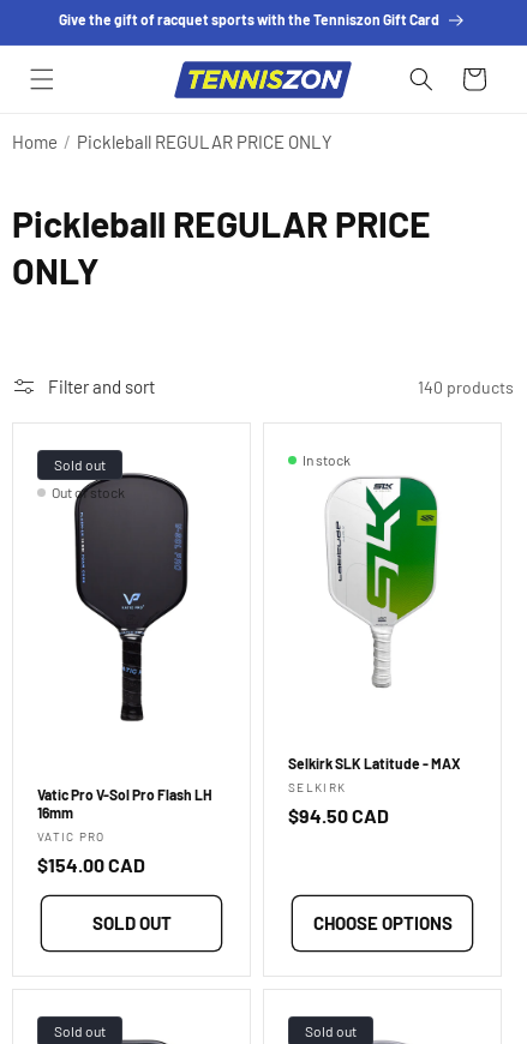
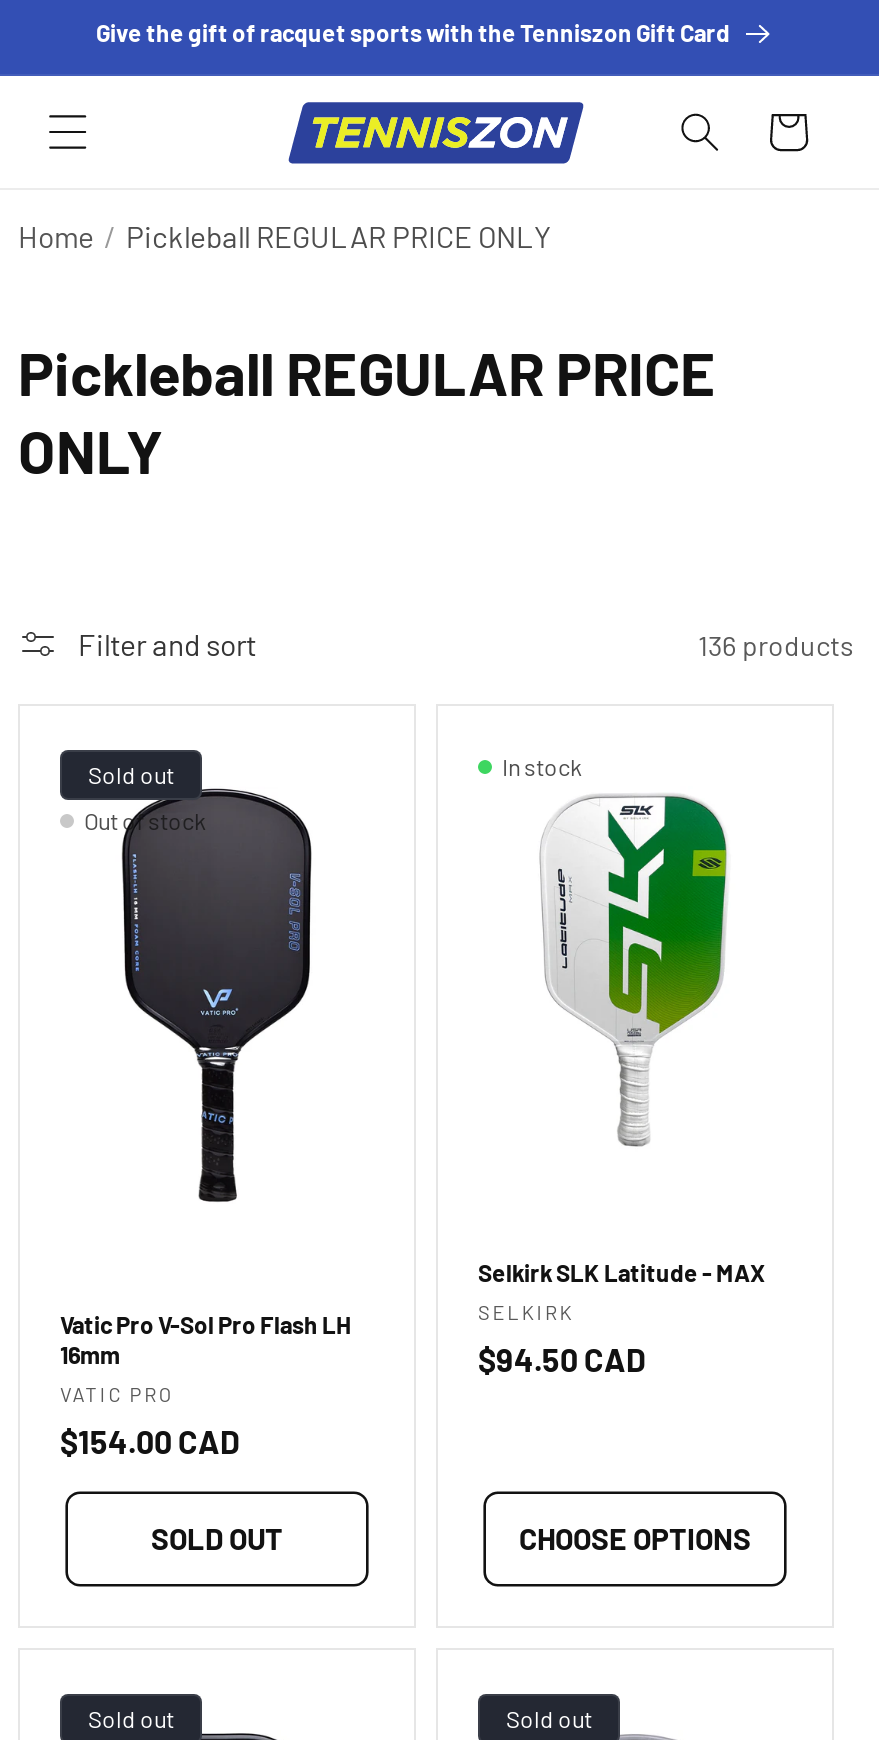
- 140 products
+ 136 products
